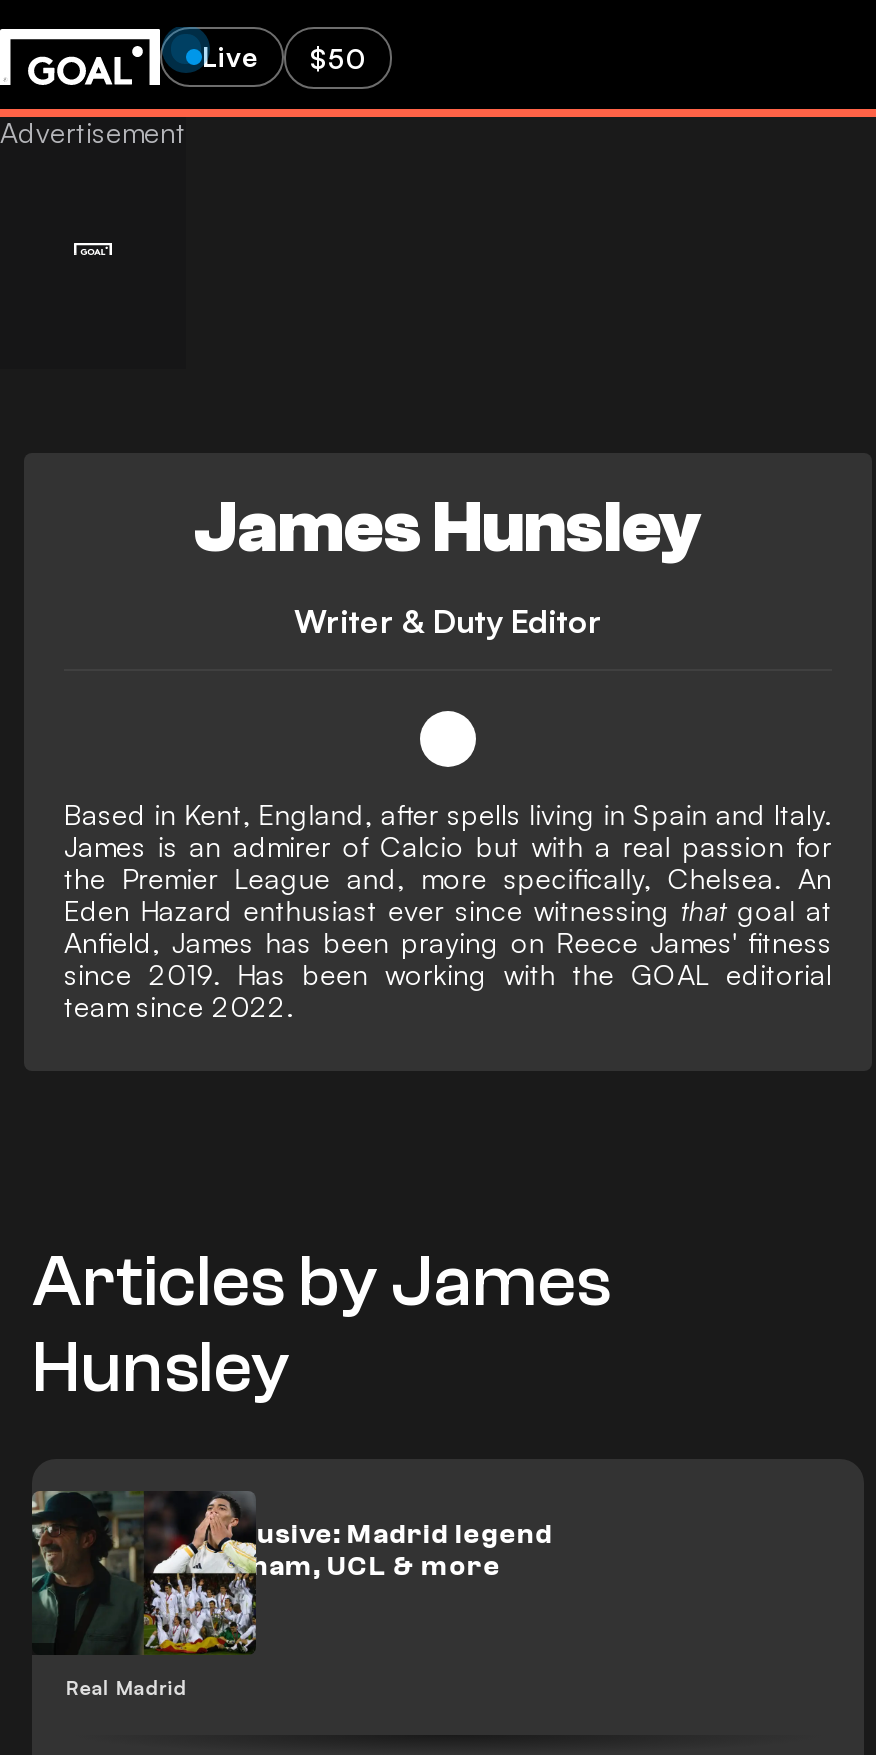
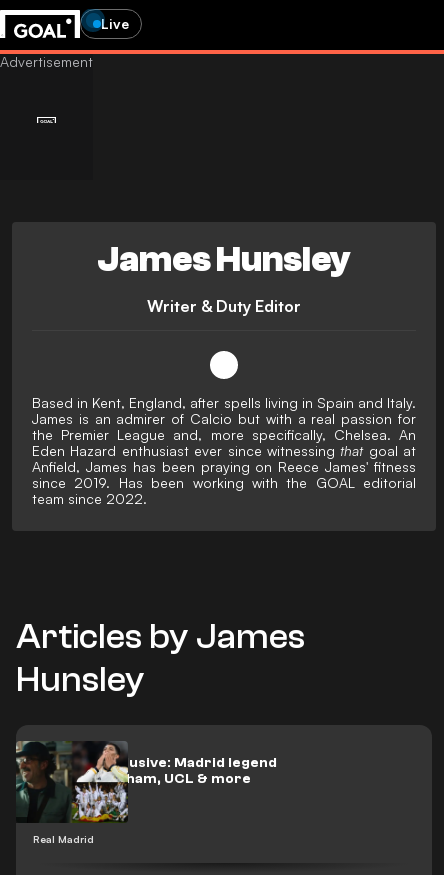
- $50
